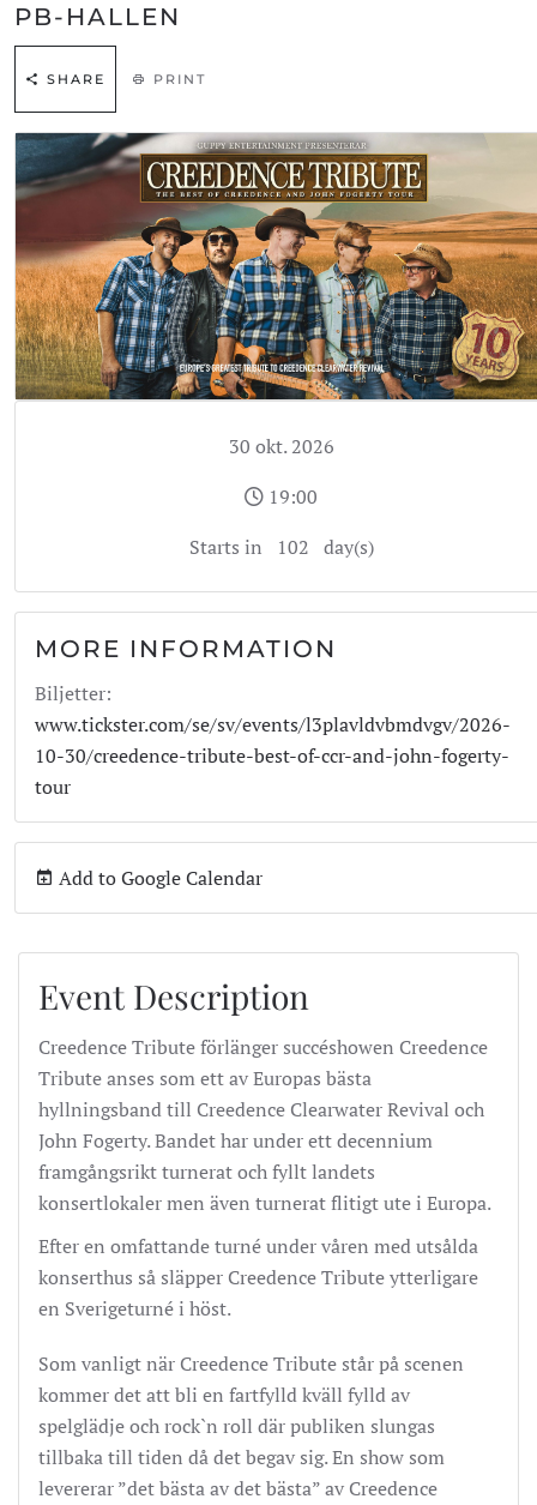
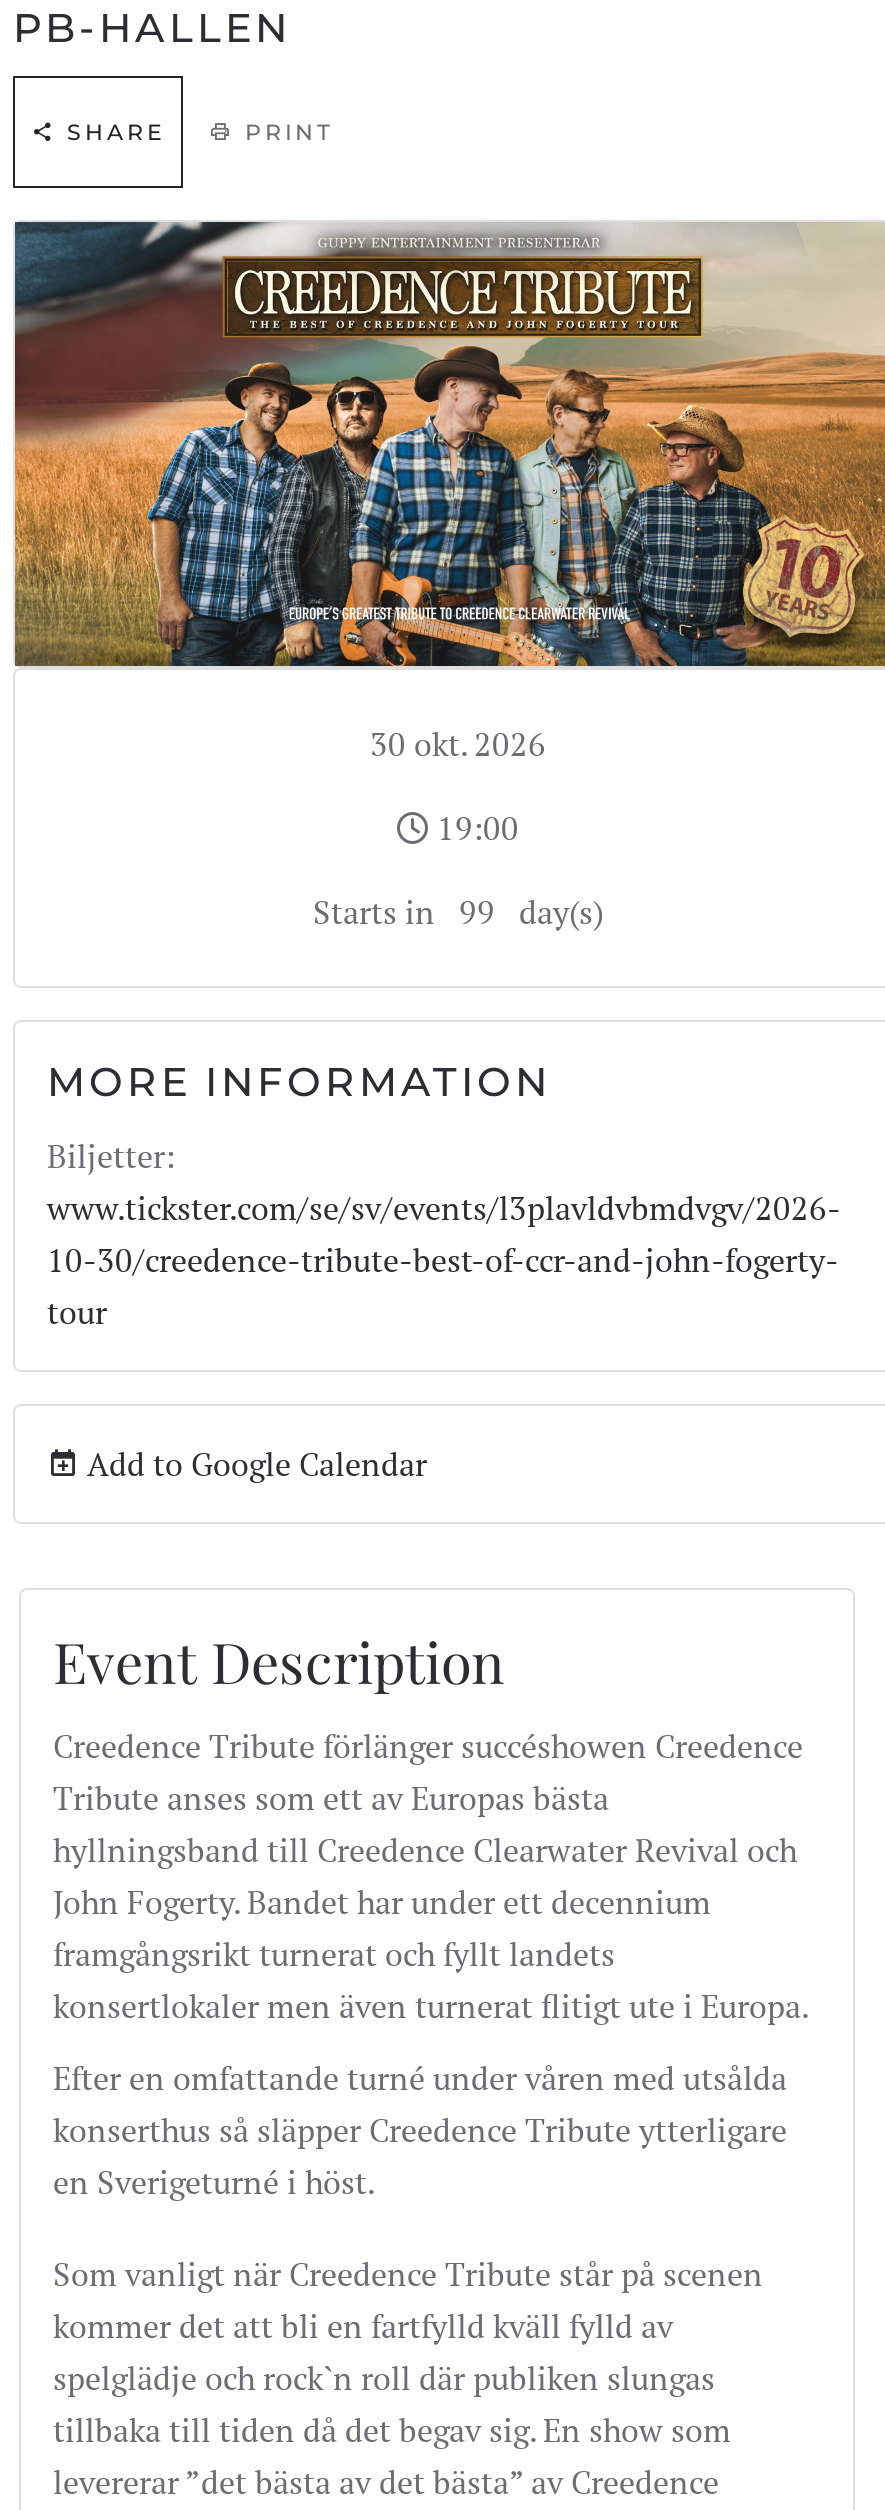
- Starts in 102 day(s)
+ Starts in 99 day(s)
